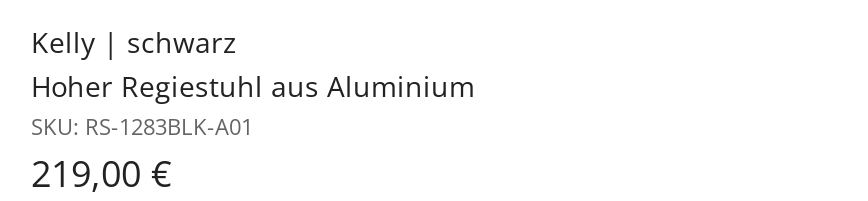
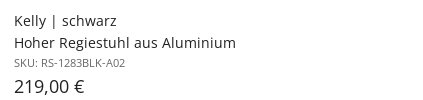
- SKU: RS-1283BLK-A01
+ SKU: RS-1283BLK-A02
